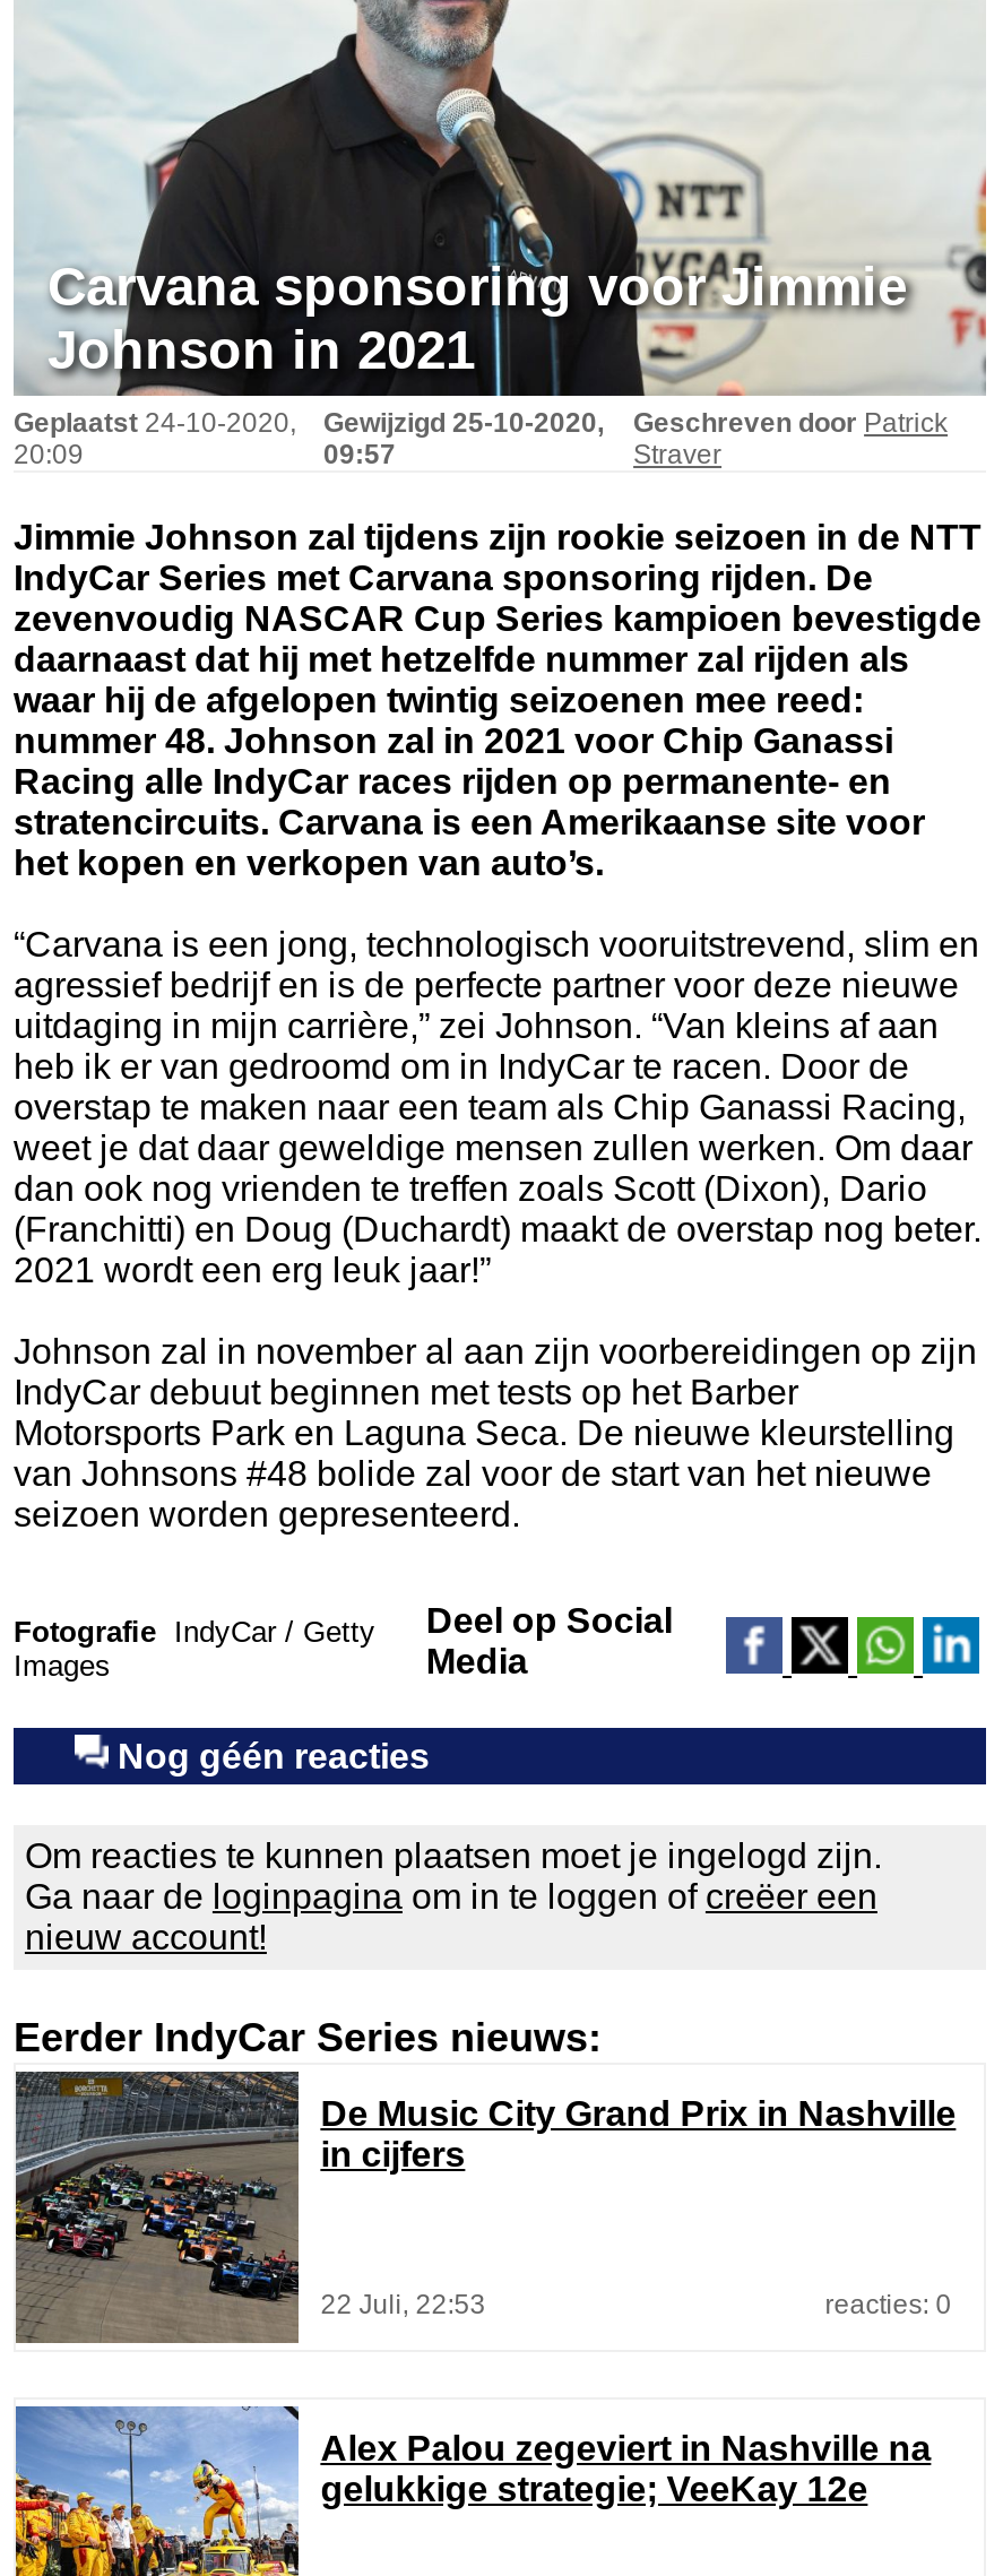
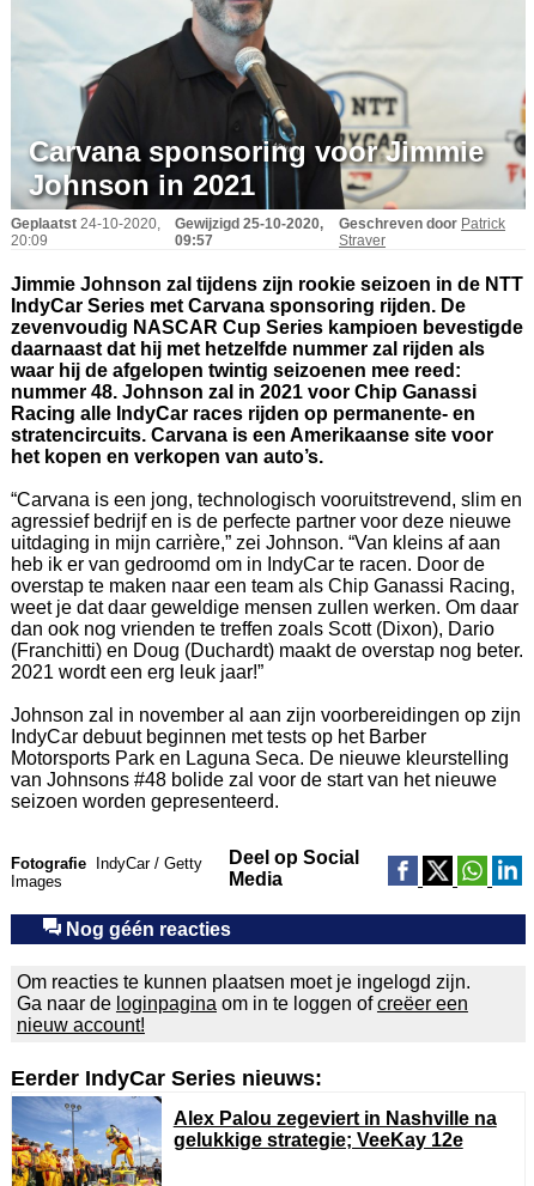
- [image]
- De Music City Grand Prix in Nashville
- in cijfers

- 22 Juli, 22:53
- reacties: 0
